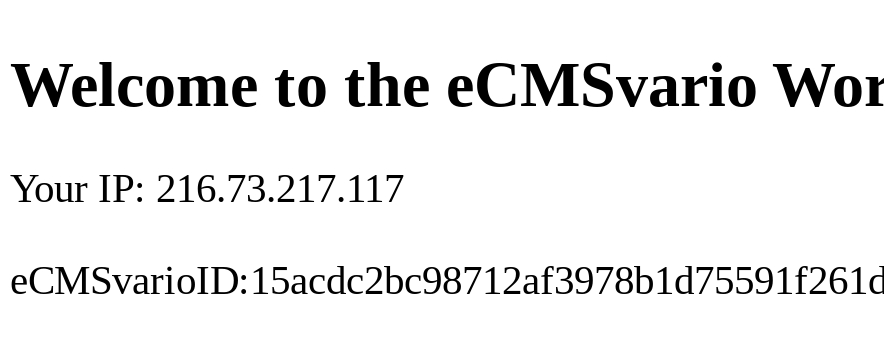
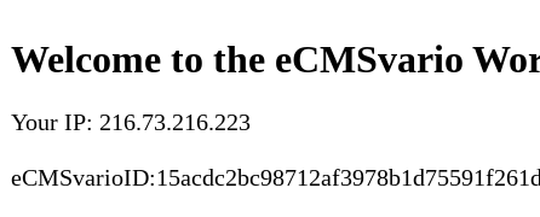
- Your IP: 216.73.217.117
+ Your IP: 216.73.216.223
